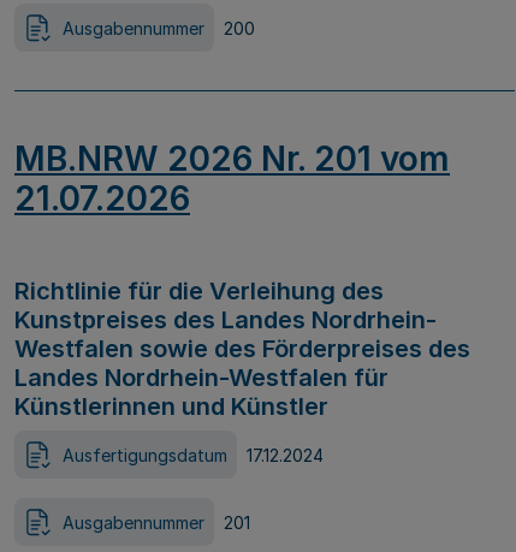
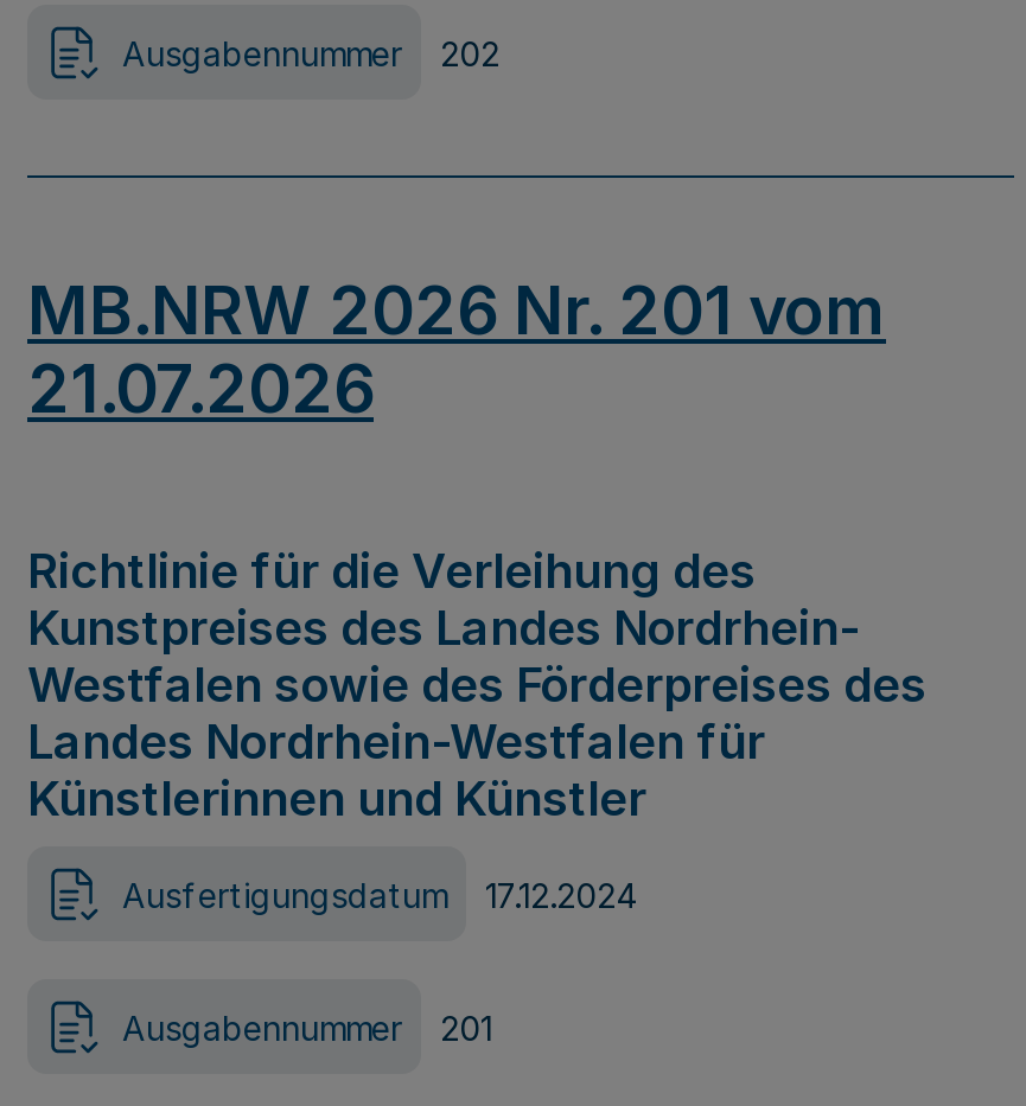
- Ausgabennummer 200
+ Ausgabennummer 202
